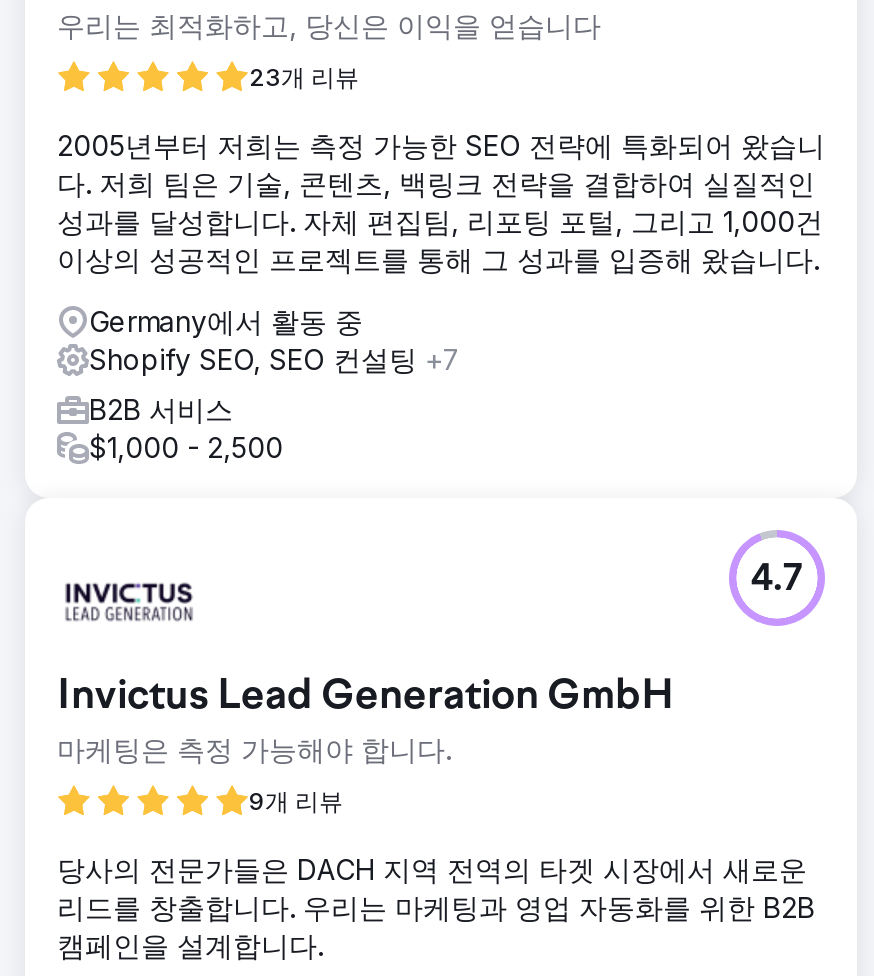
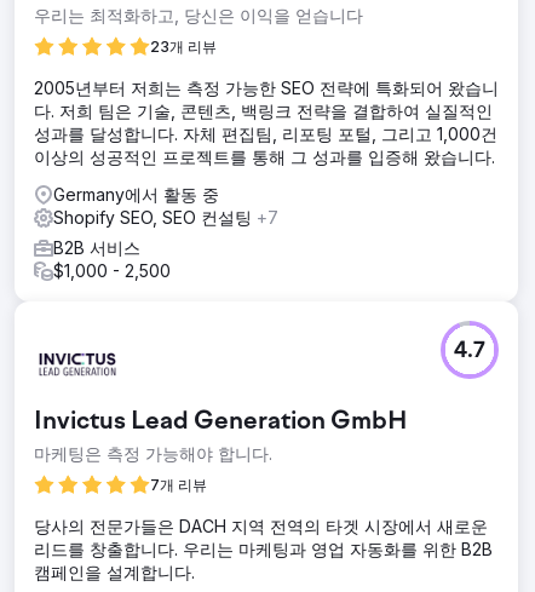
- 9개 리뷰
+ 7개 리뷰
